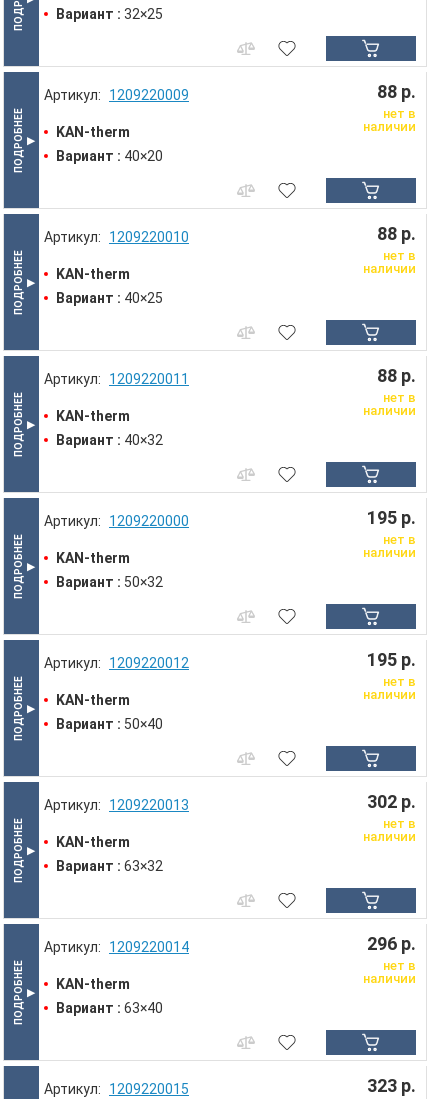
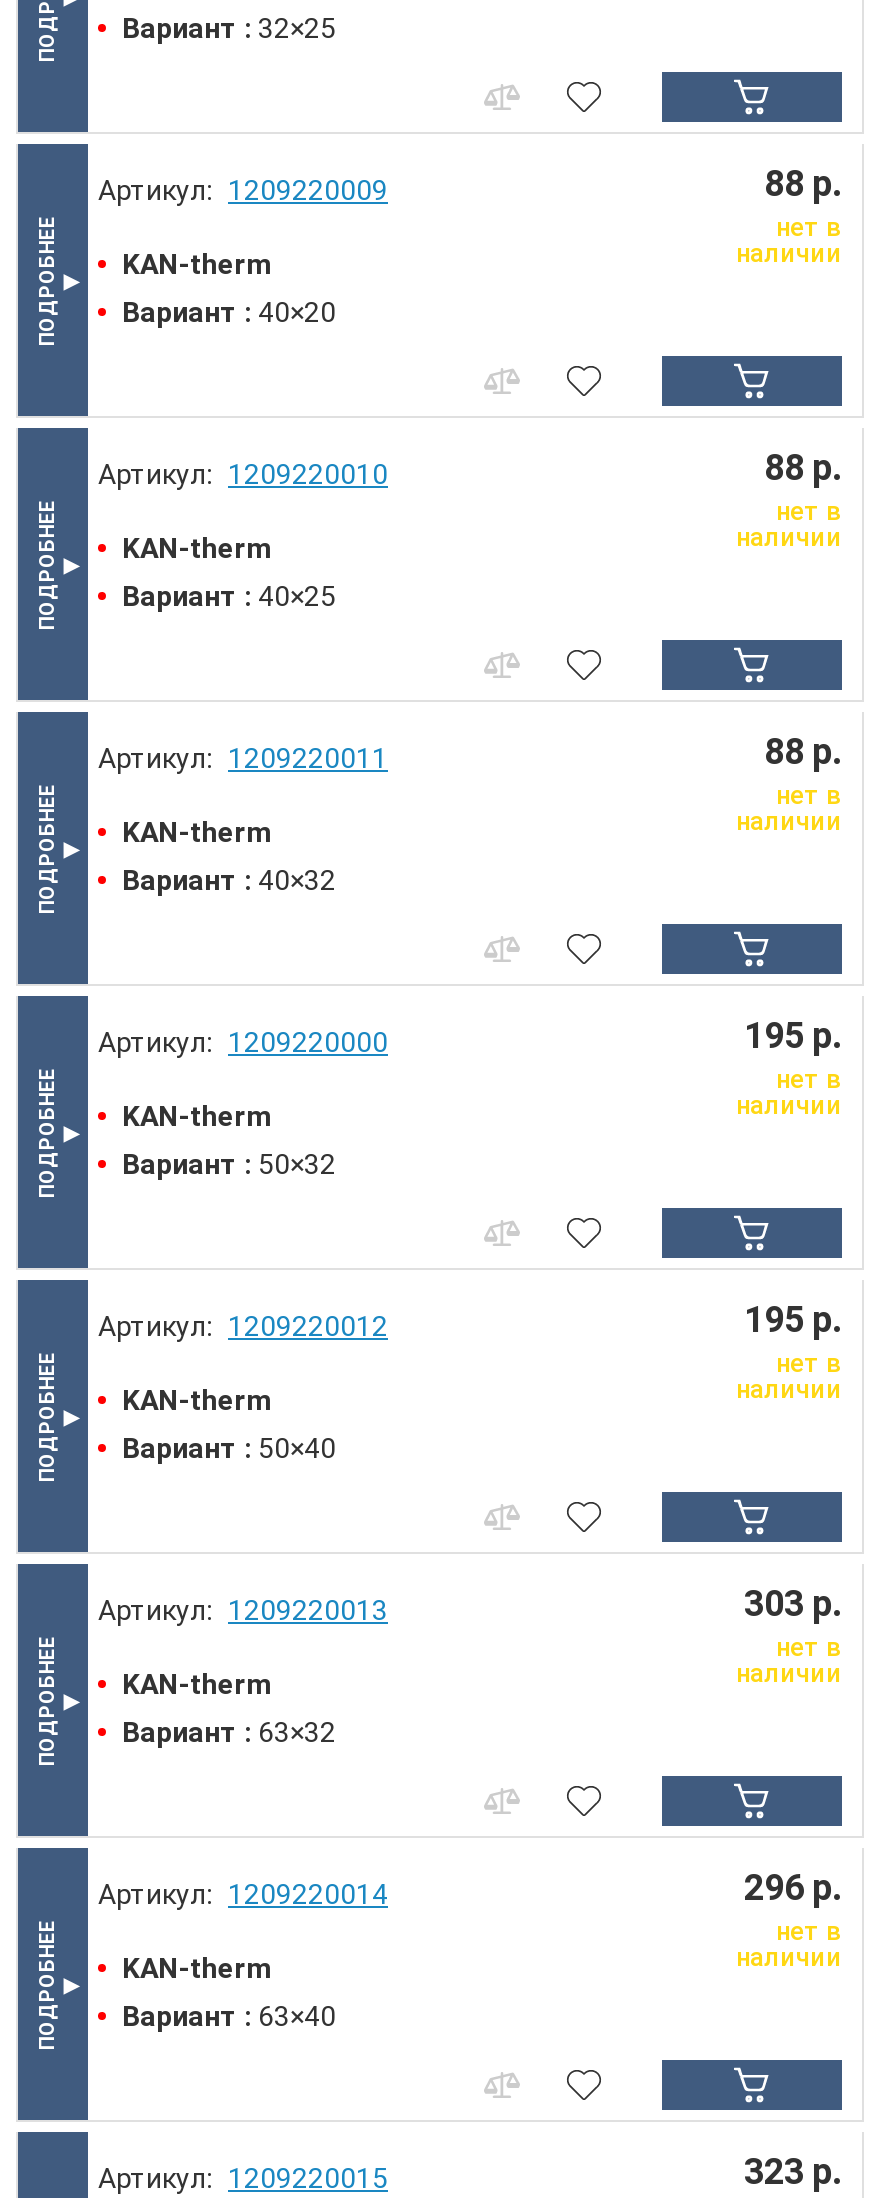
- 302 р.
+ 303 р.
